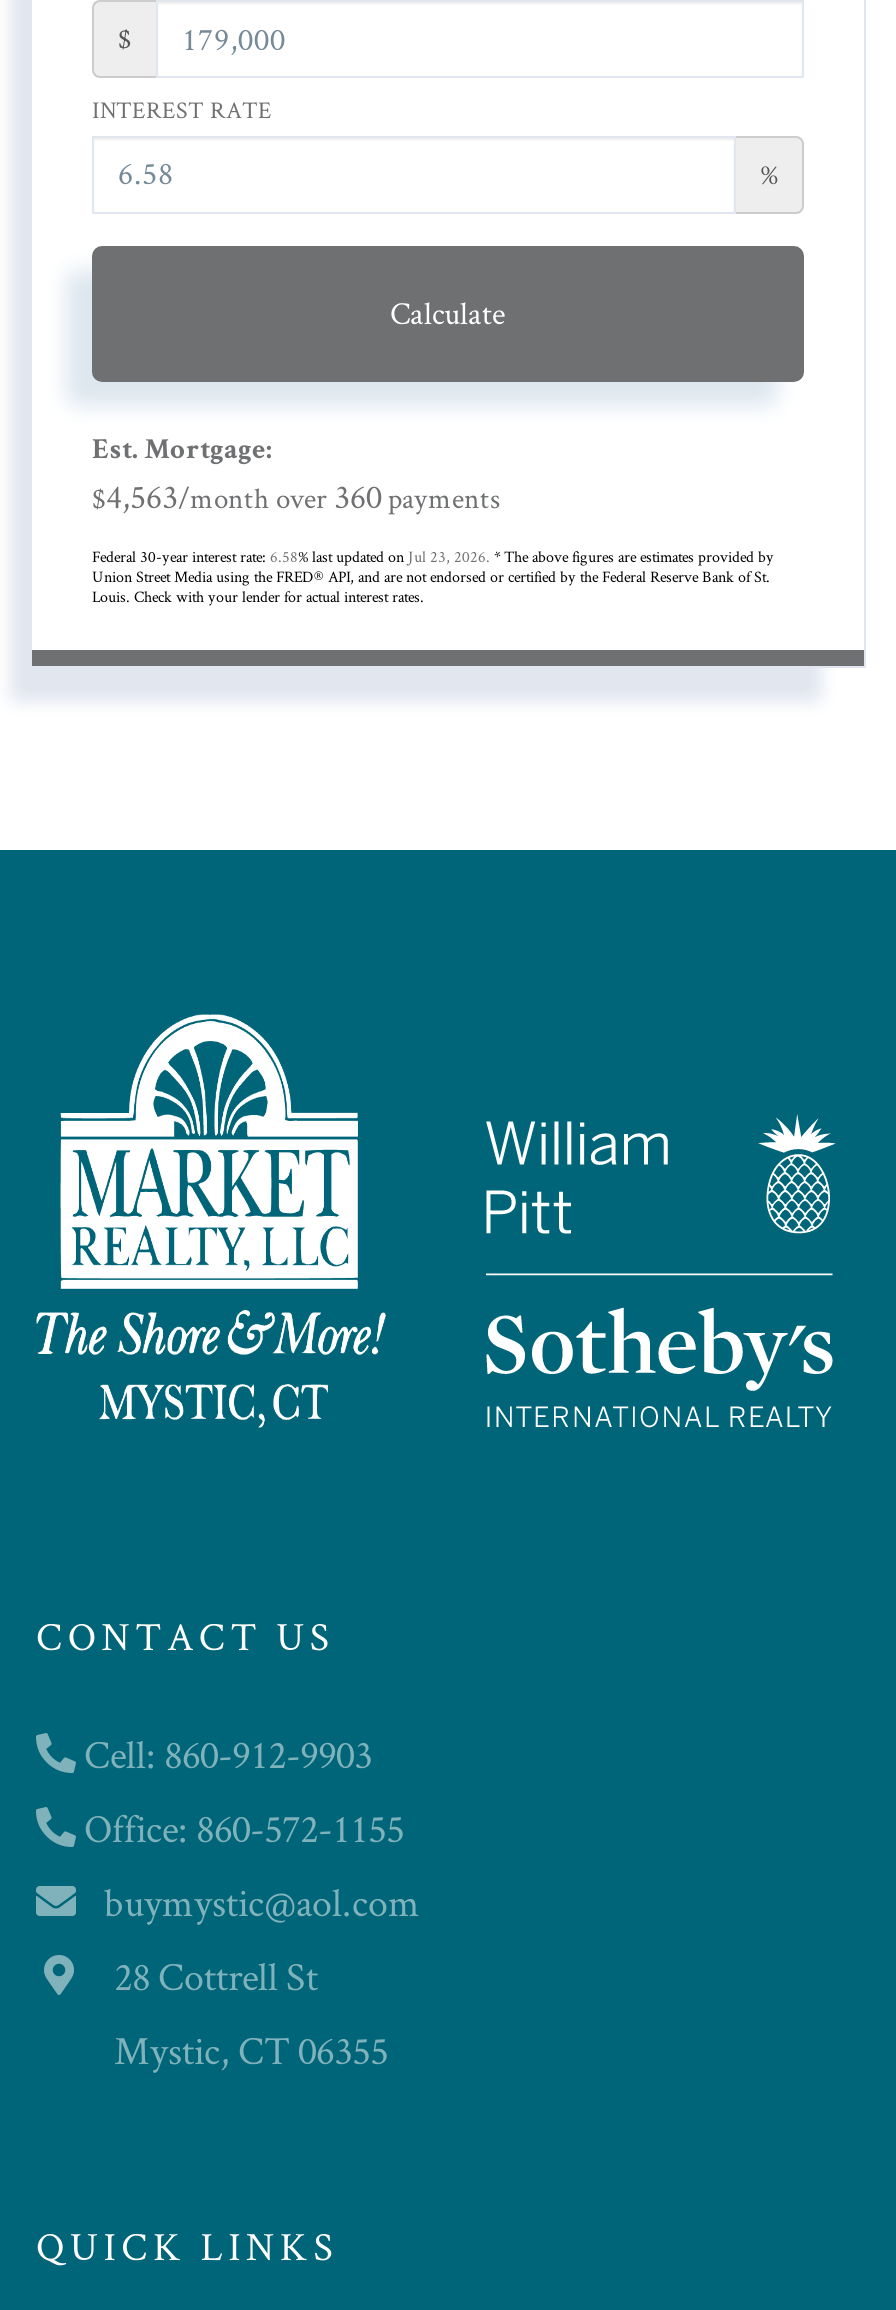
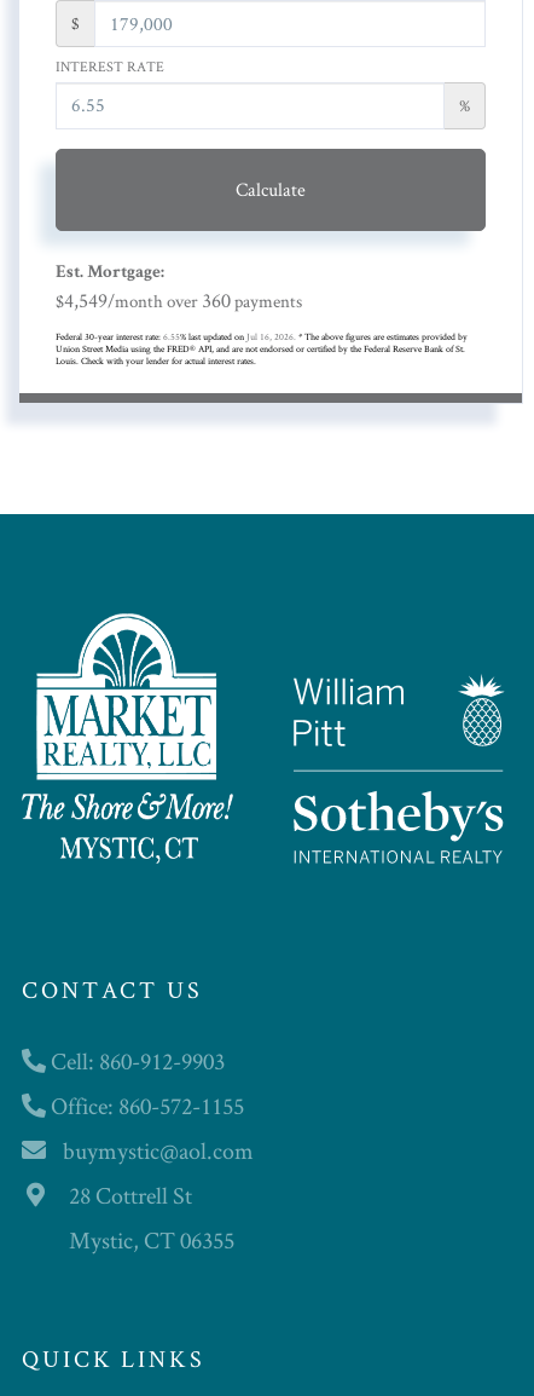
- $4,563/month over 360 payments
+ $4,549/month over 360 payments

- Federal 30-year interest rate: 6.58% last updated on Jul 23, 2026. * The above figures are estimates provided by
+ Federal 30-year interest rate: 6.55% last updated on Jul 16, 2026. * The above figures are estimates provided by
